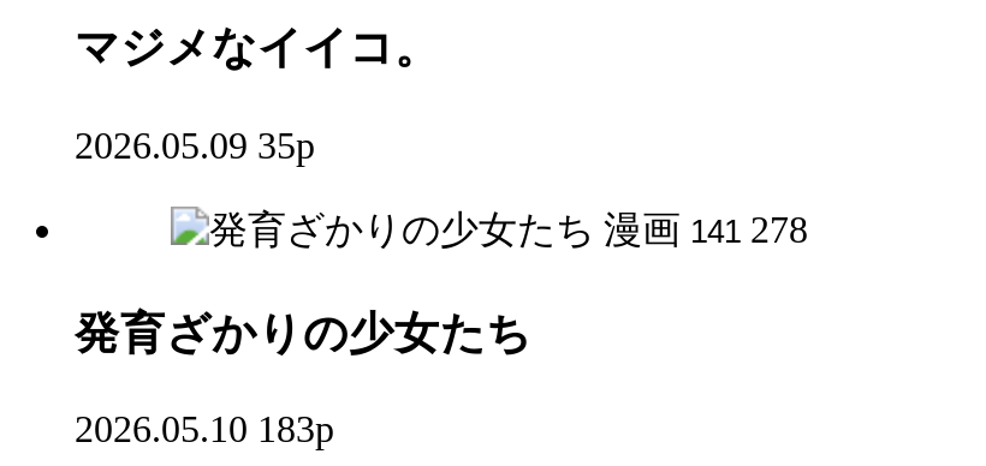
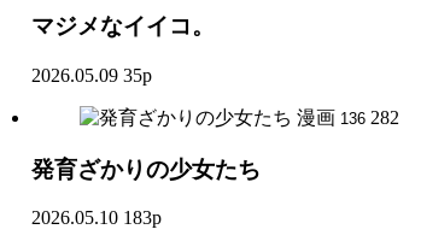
- 漫画 141 278
+ 漫画 136 282
